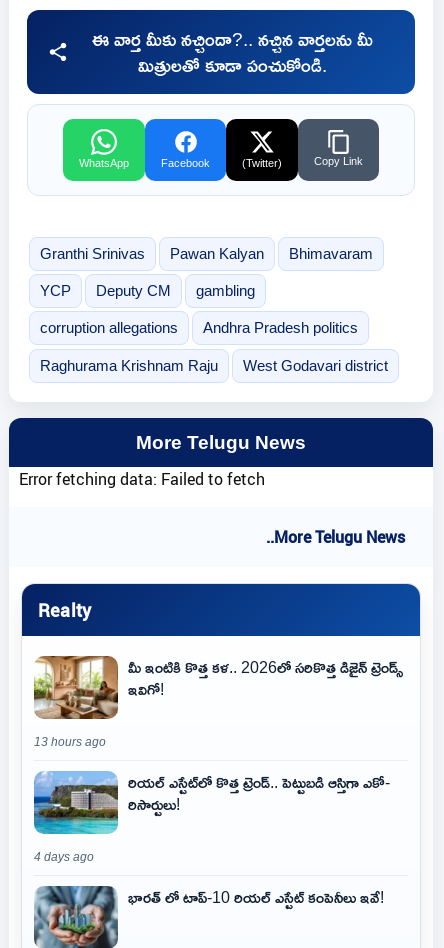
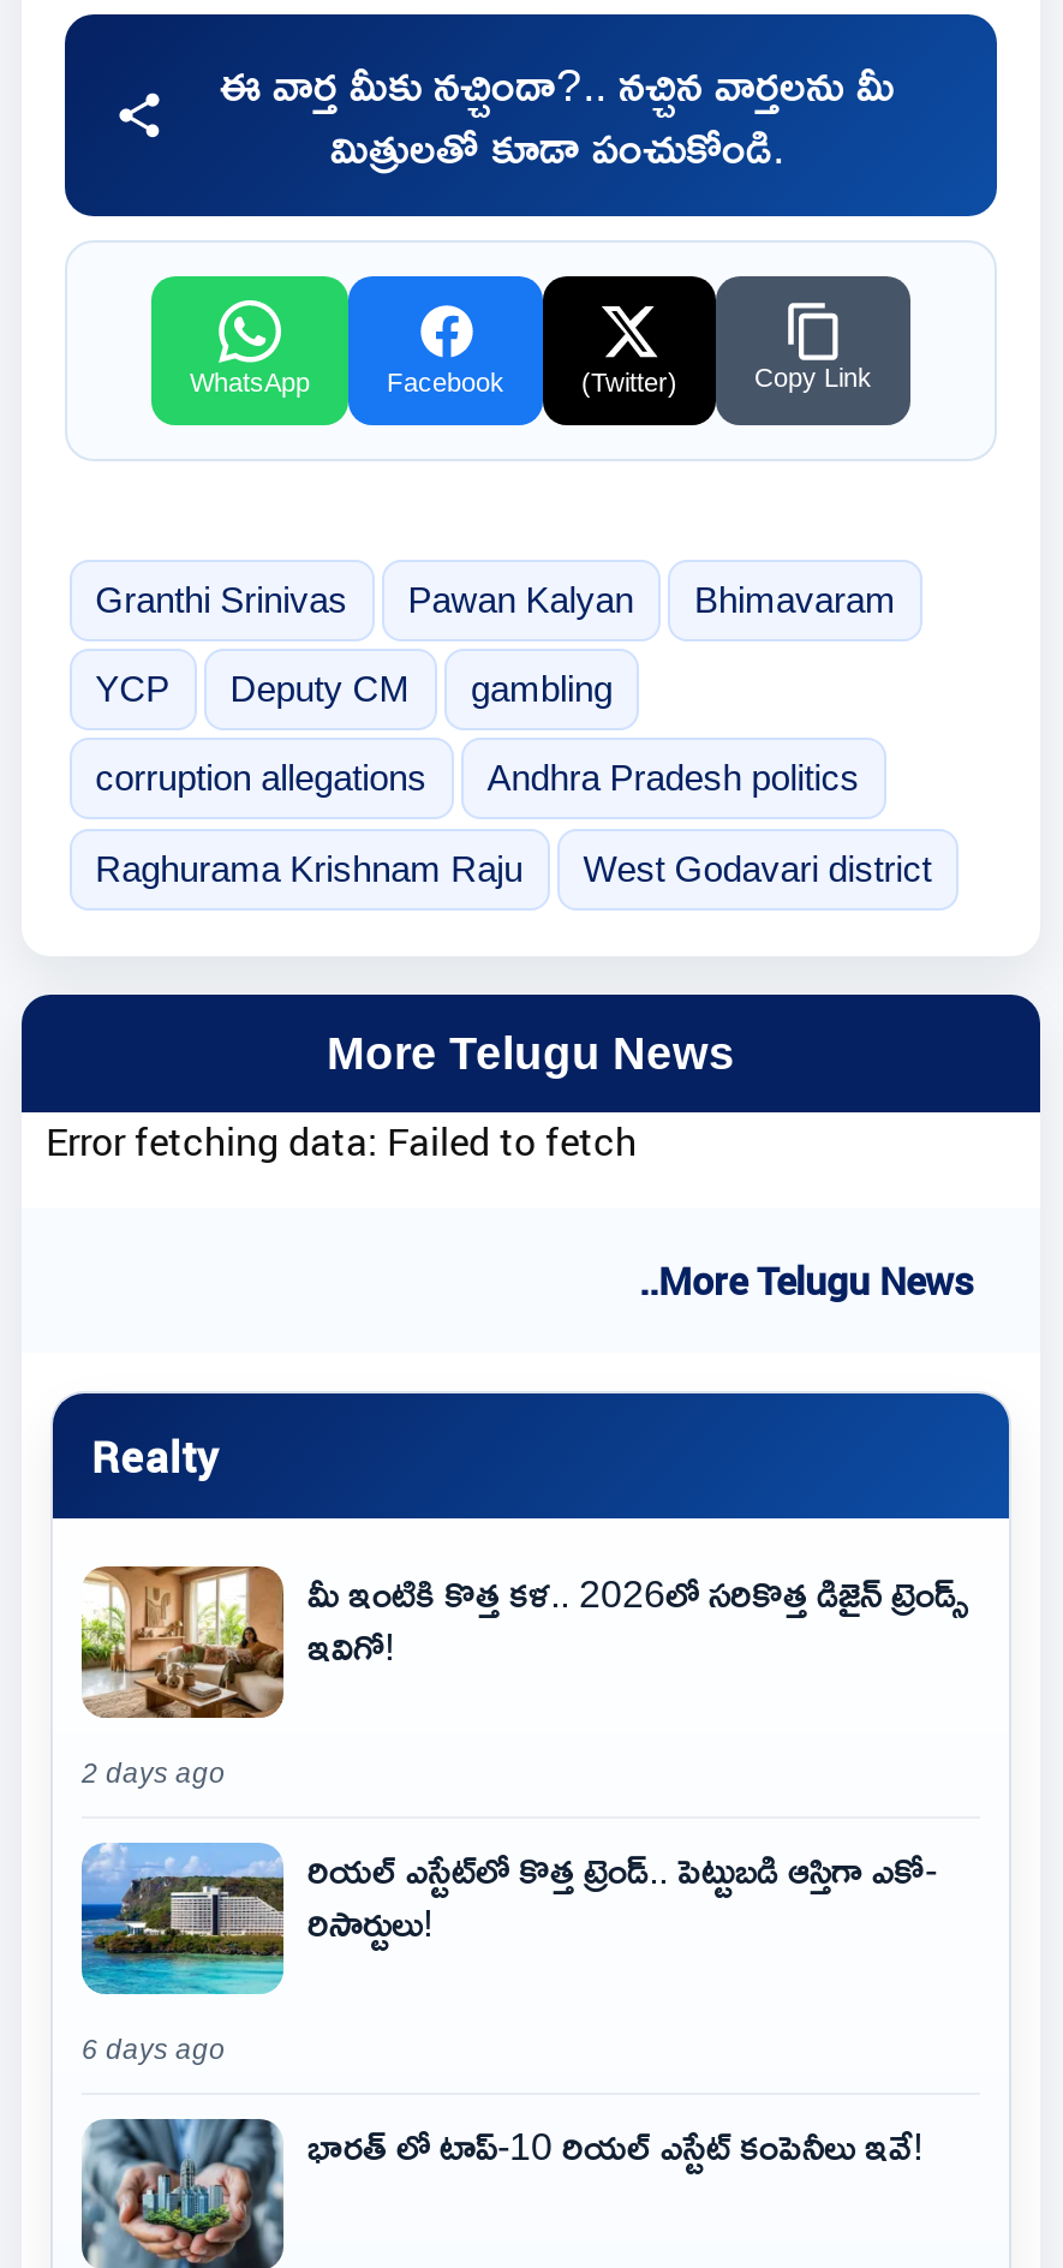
- 13 hours ago
+ 2 days ago

- 4 days ago
+ 6 days ago
